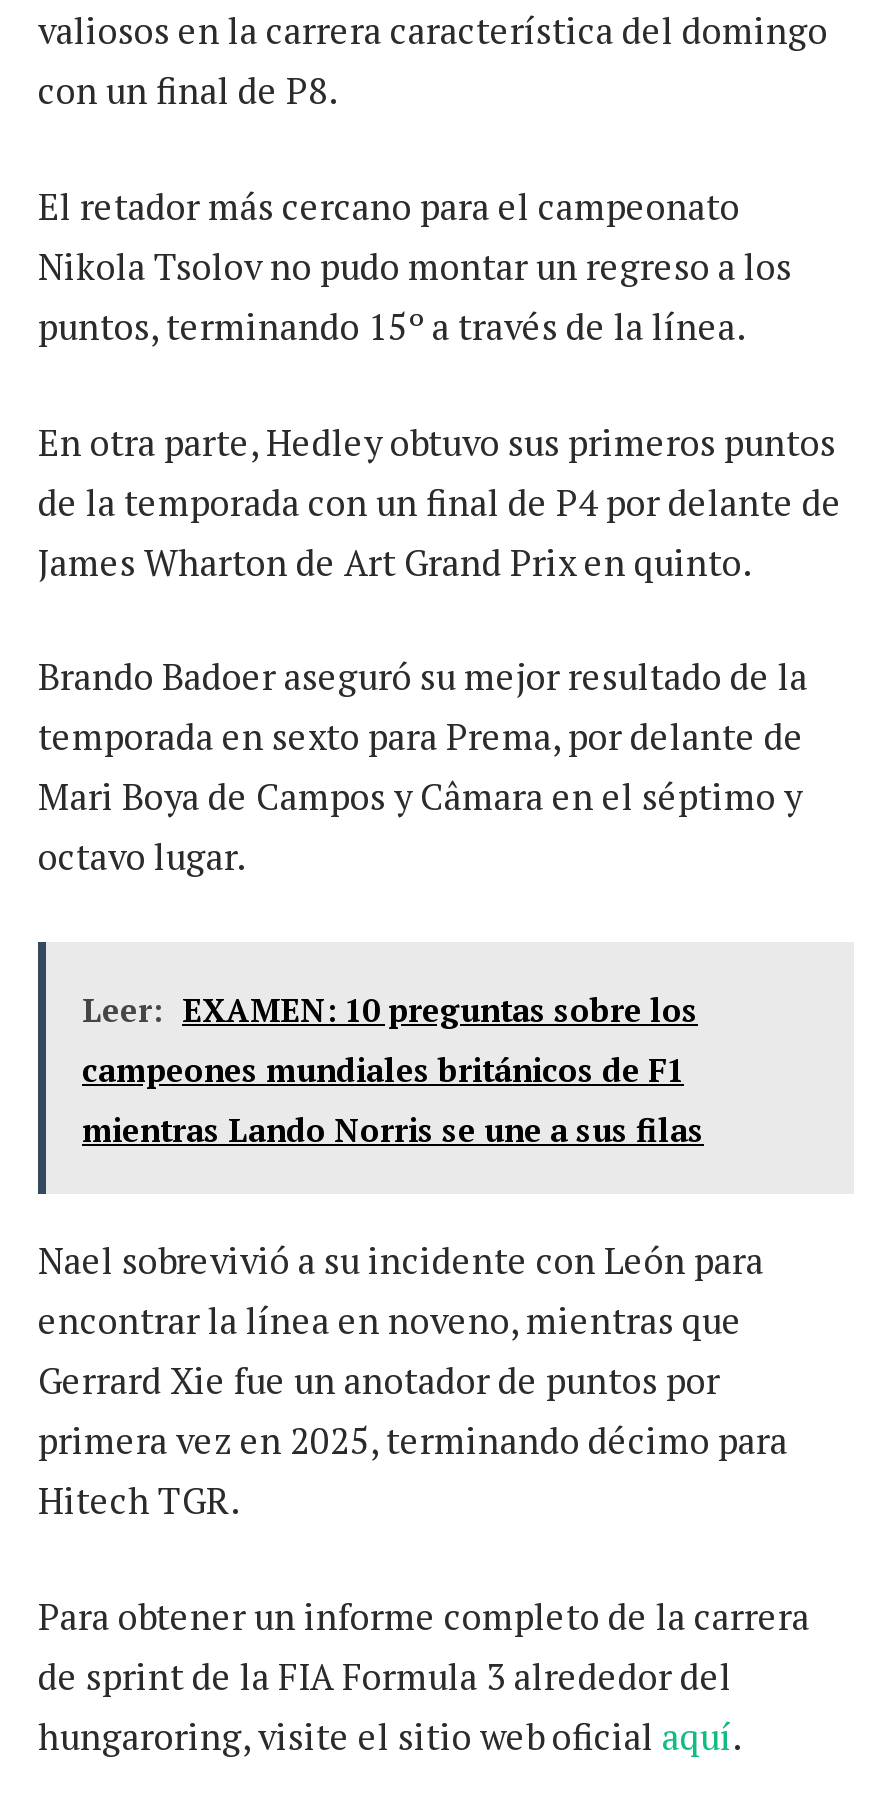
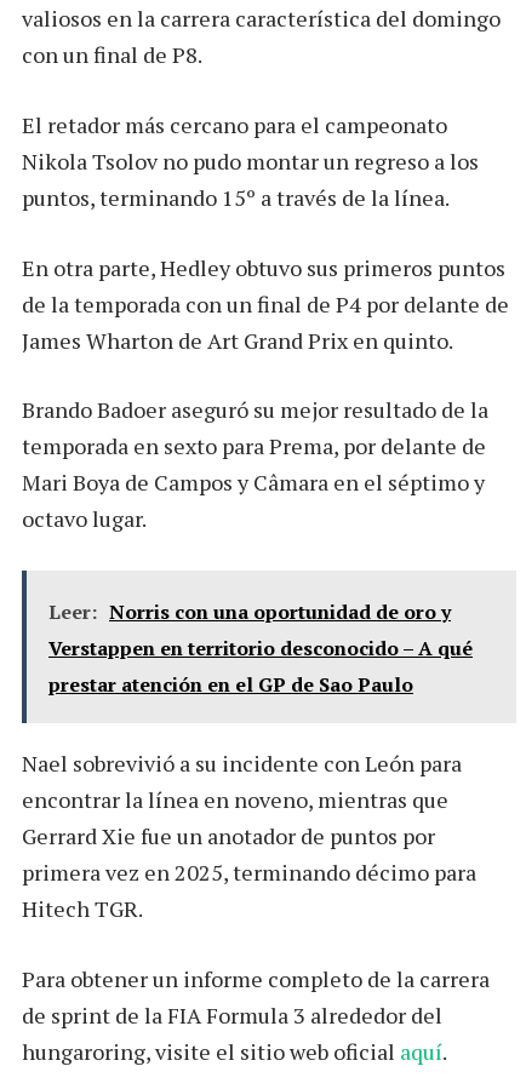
- Leer: EXAMEN: 10 preguntas sobre los
- campeones mundiales británicos de F1
- mientras Lando Norris se une a sus filas
+ Leer: Norris con una oportunidad de oro y
+ Verstappen en territorio desconocido – A qué
+ prestar atención en el GP de Sao Paulo
